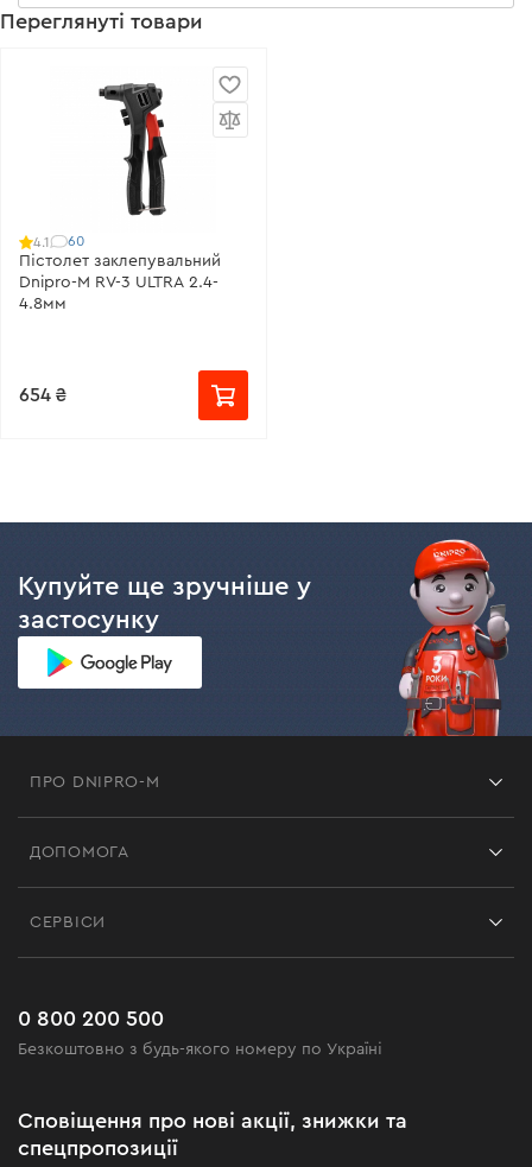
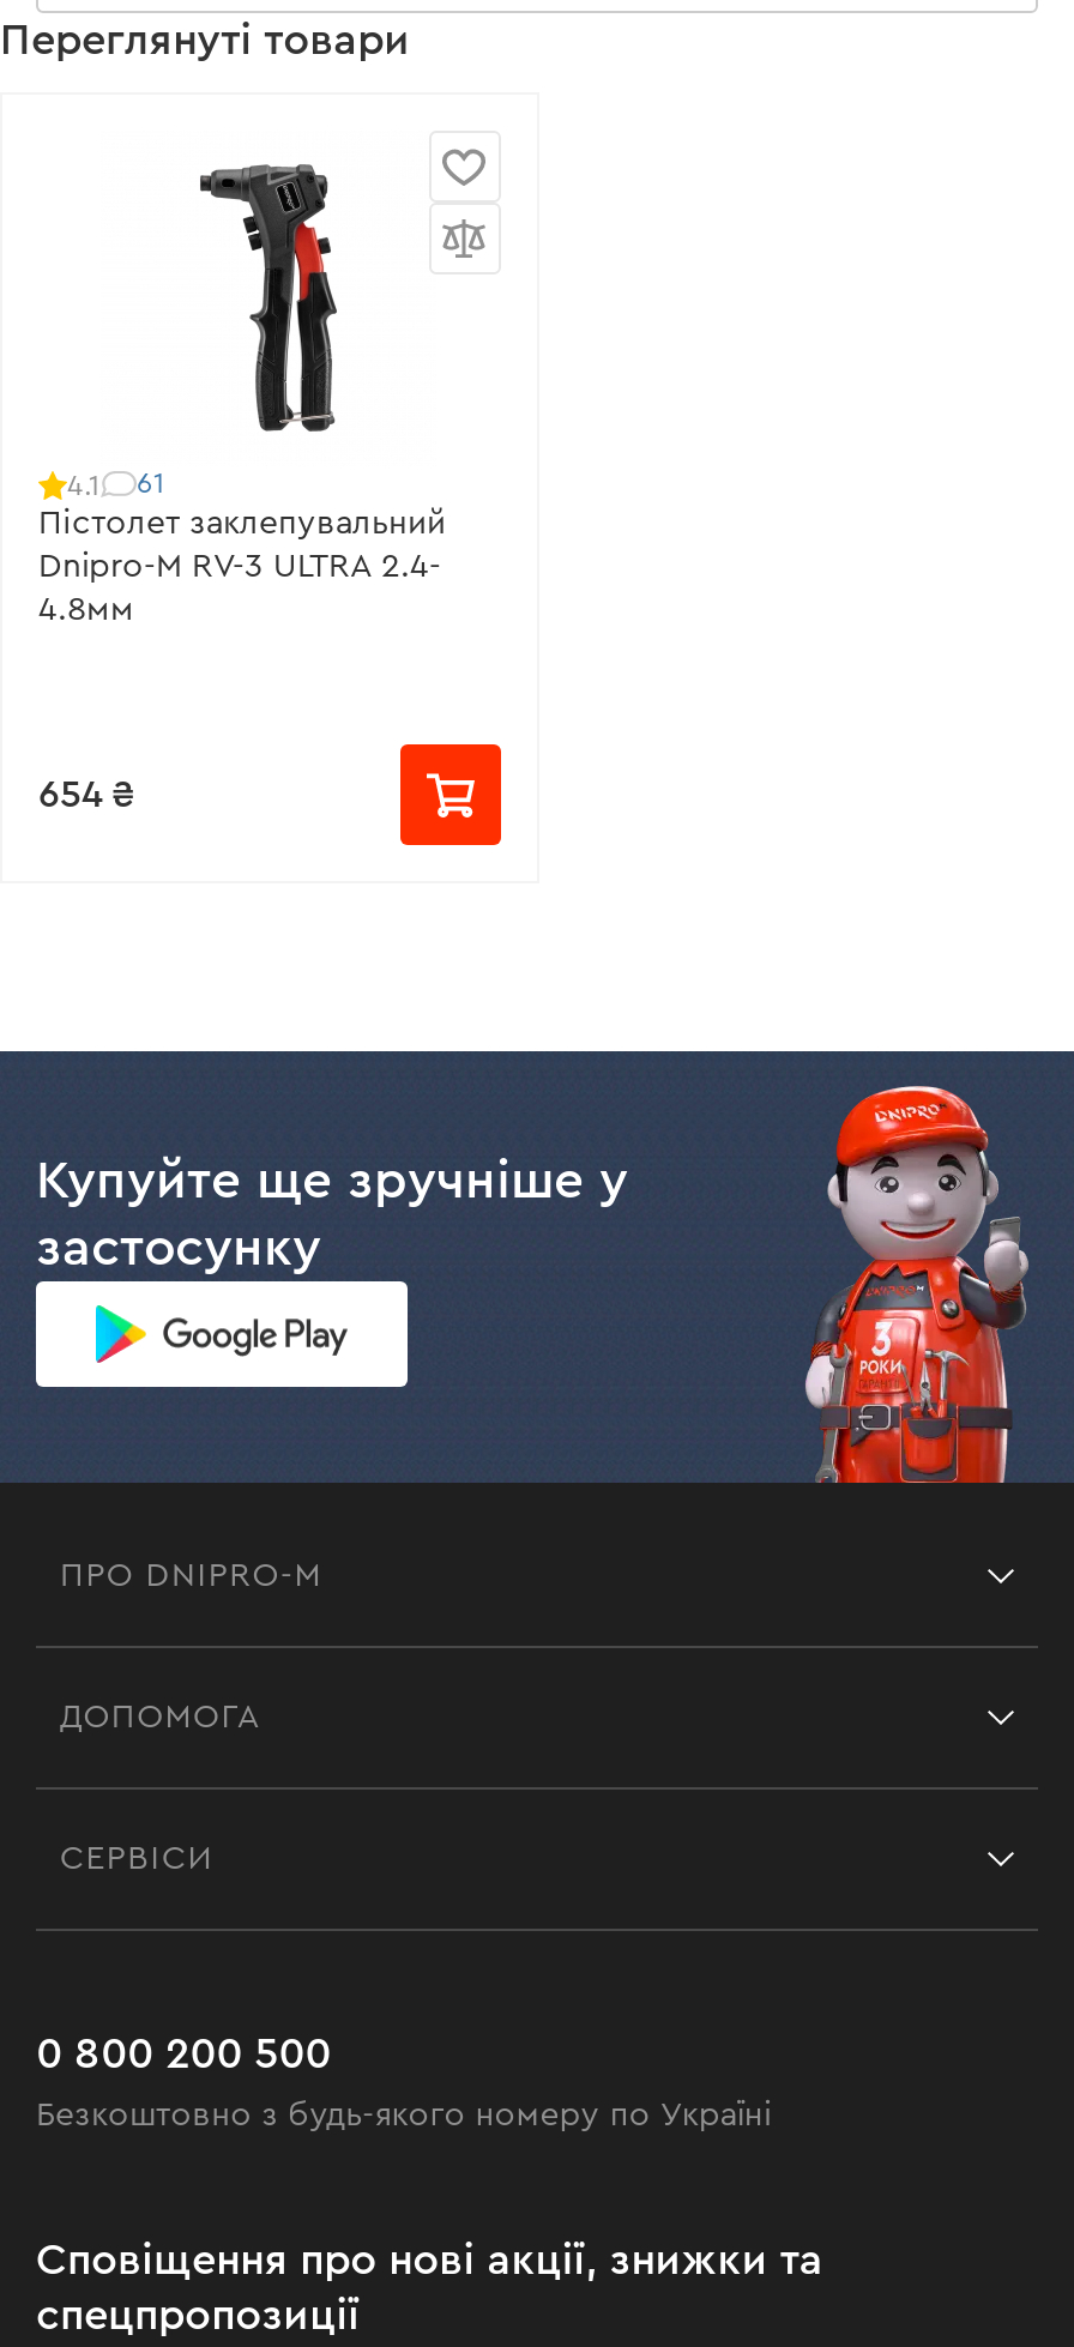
- 4.1 60
+ 4.1 61
